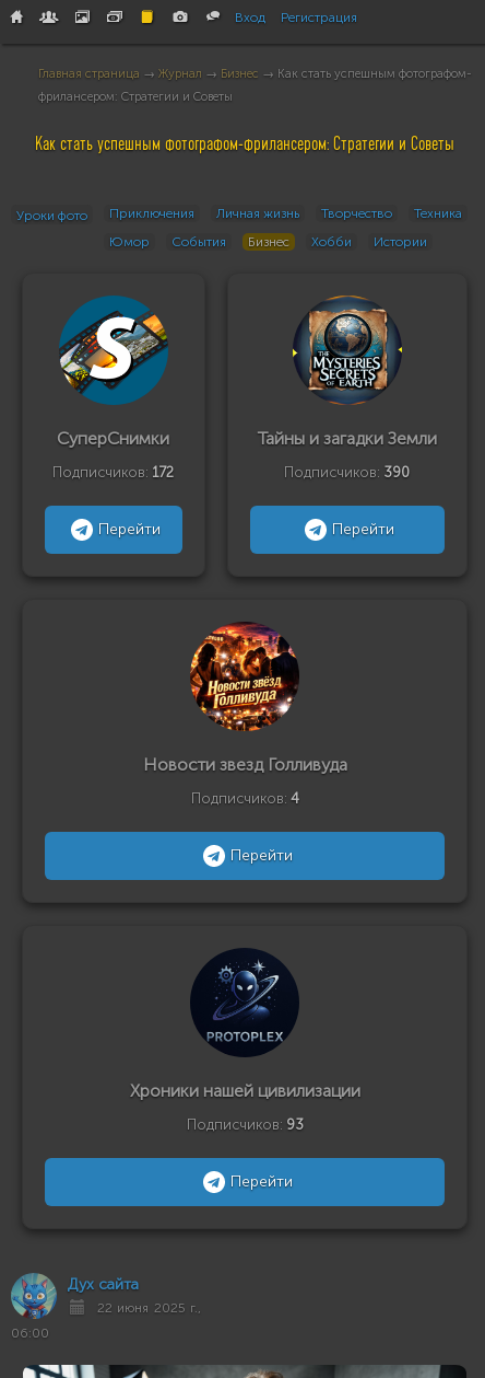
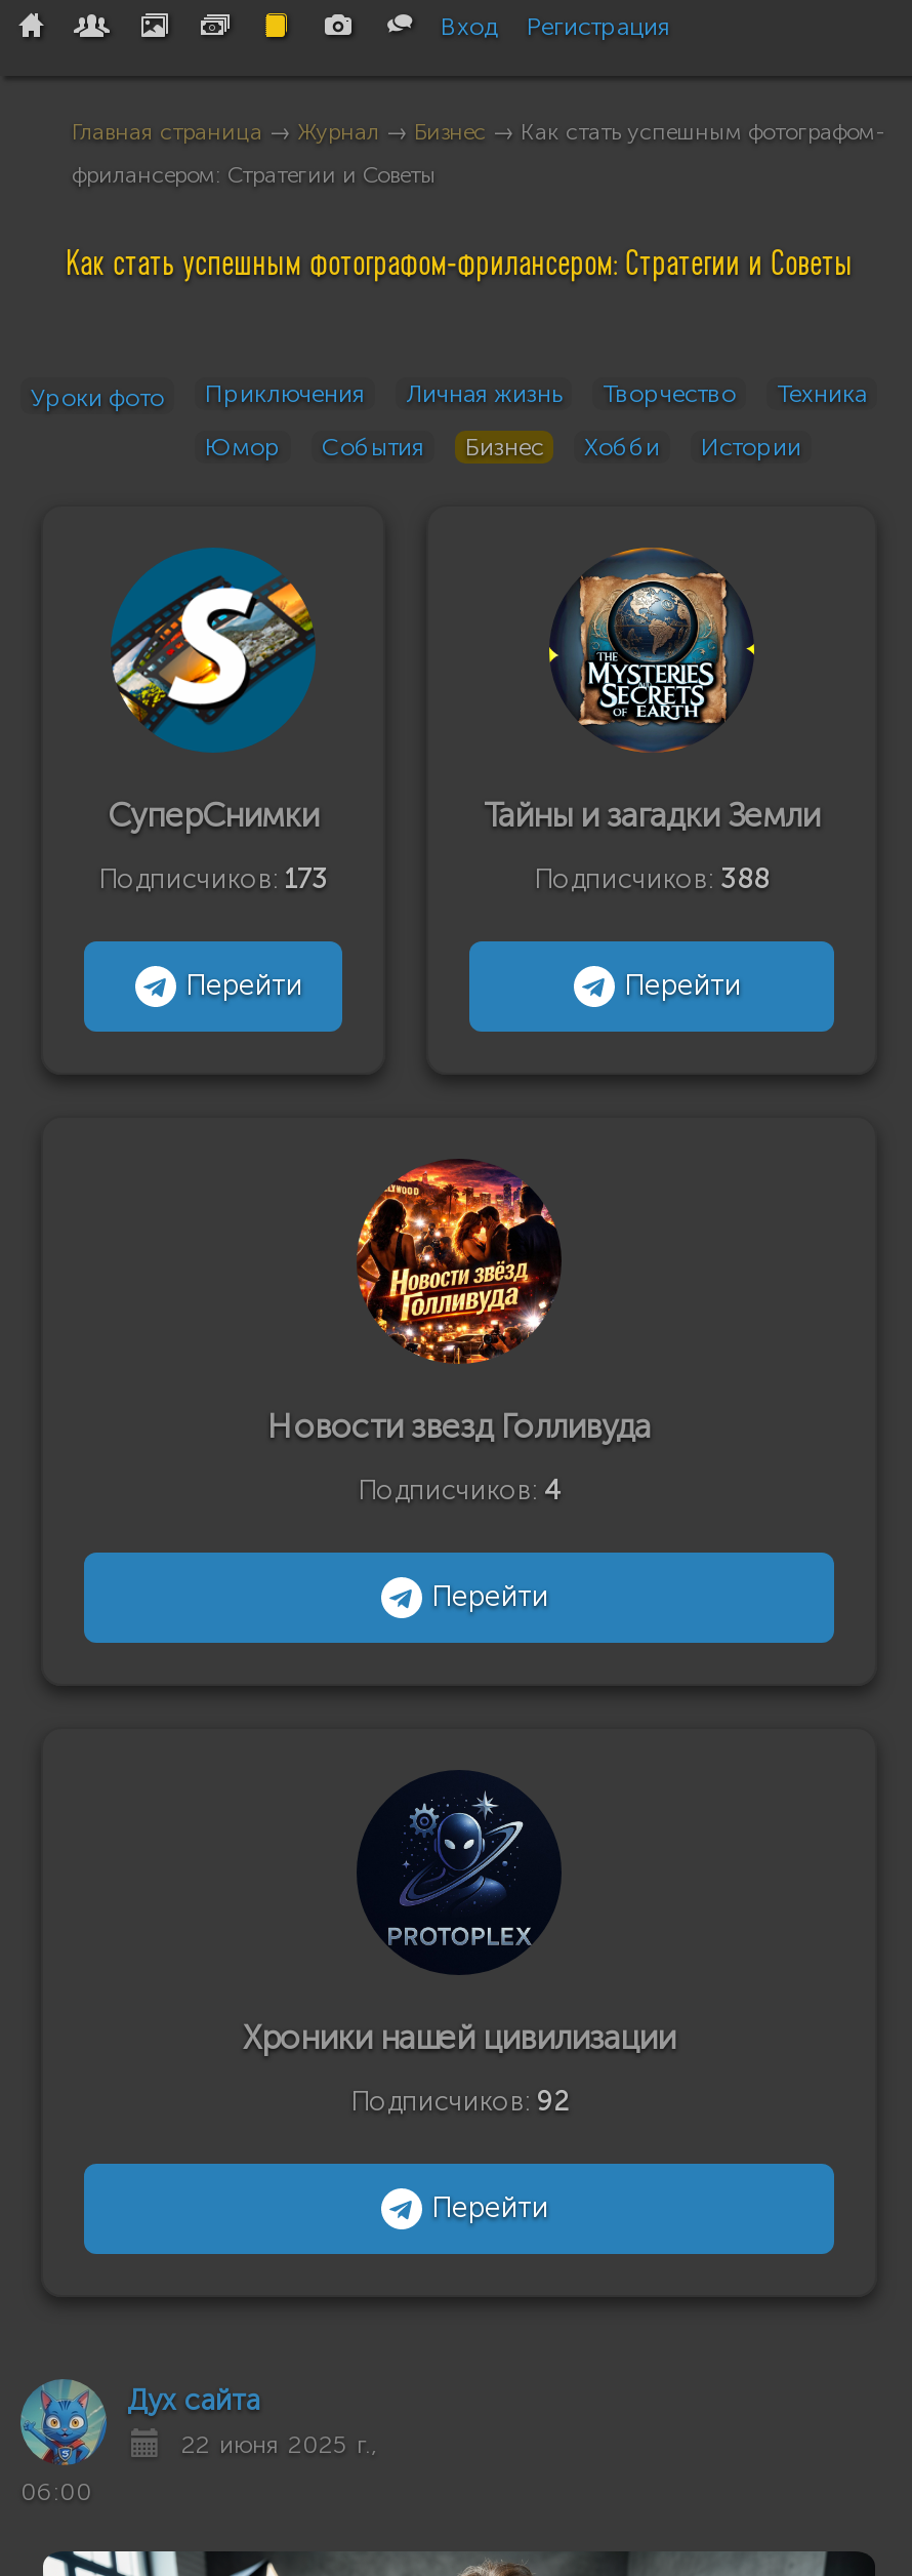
- Подписчиков: 172
+ Подписчиков: 173

- Подписчиков: 390
+ Подписчиков: 388

- Подписчиков: 93
+ Подписчиков: 92
